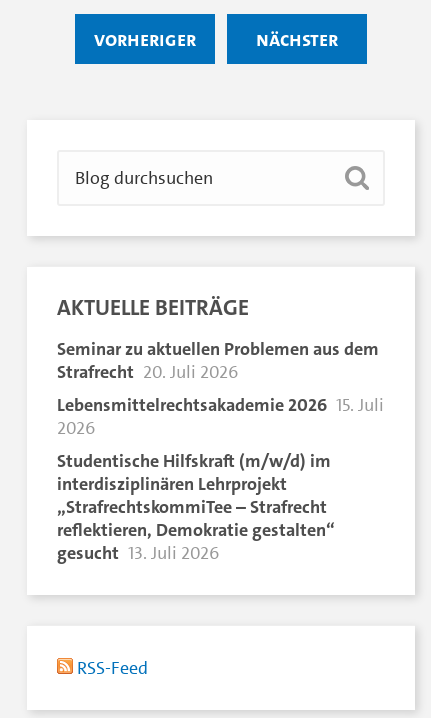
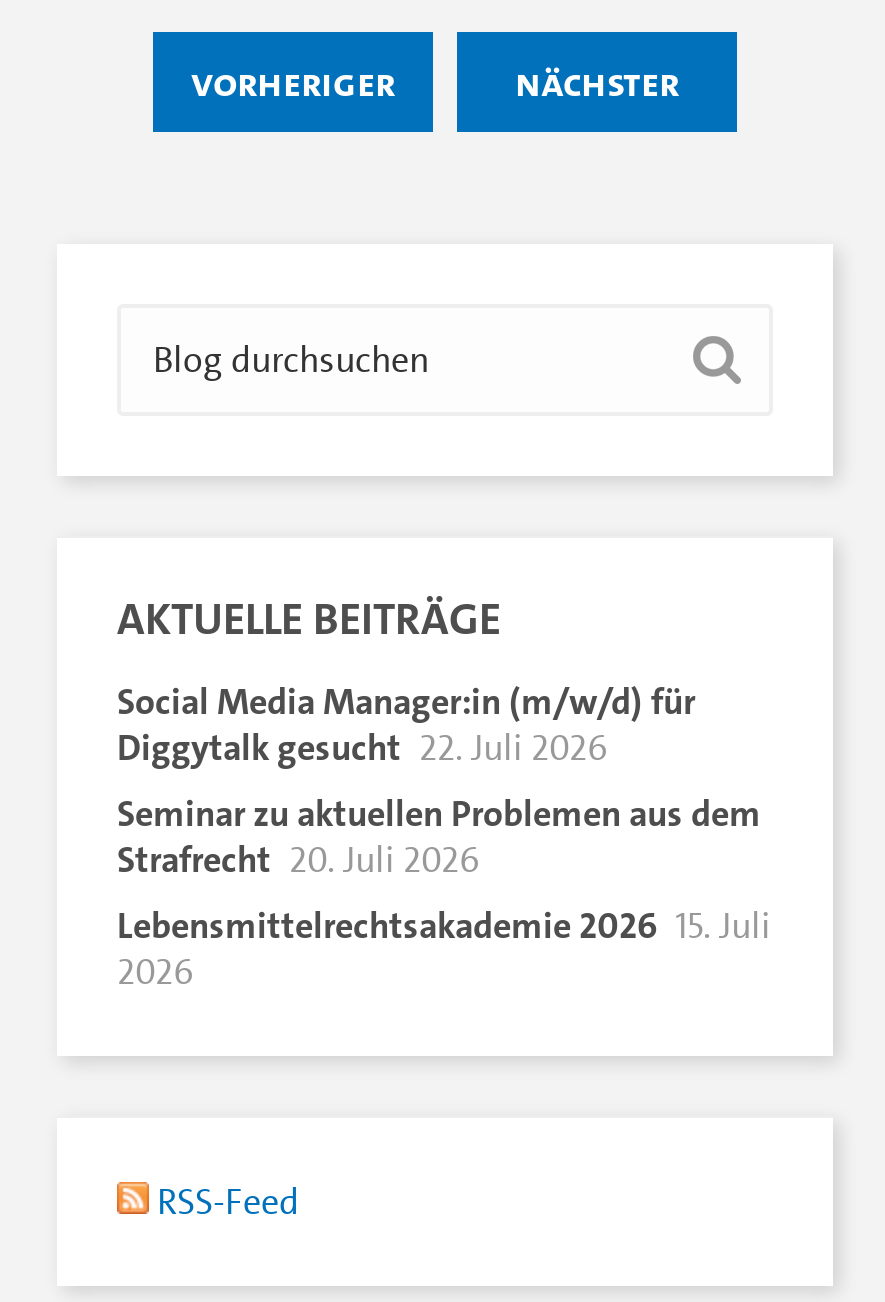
+ Social Media Manager:in (m/w/d) für
+ Diggytalk gesucht 22. Juli 2026

moved down: Seminar zu aktuellen Problemen aus dem | Strafrecht 20. Juli 2026 | Lebensmittelrechtsakademie 2026 15. Juli | 2026

- Studentische Hilfskraft (m/w/d) im
- interdisziplinären Lehrprojekt
- „StrafrechtskommiTee – Strafrecht
- reflektieren, Demokratie gestalten“
- gesucht 13. Juli 2026
